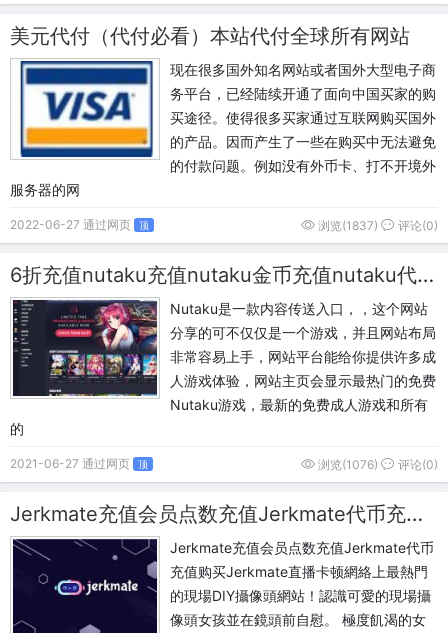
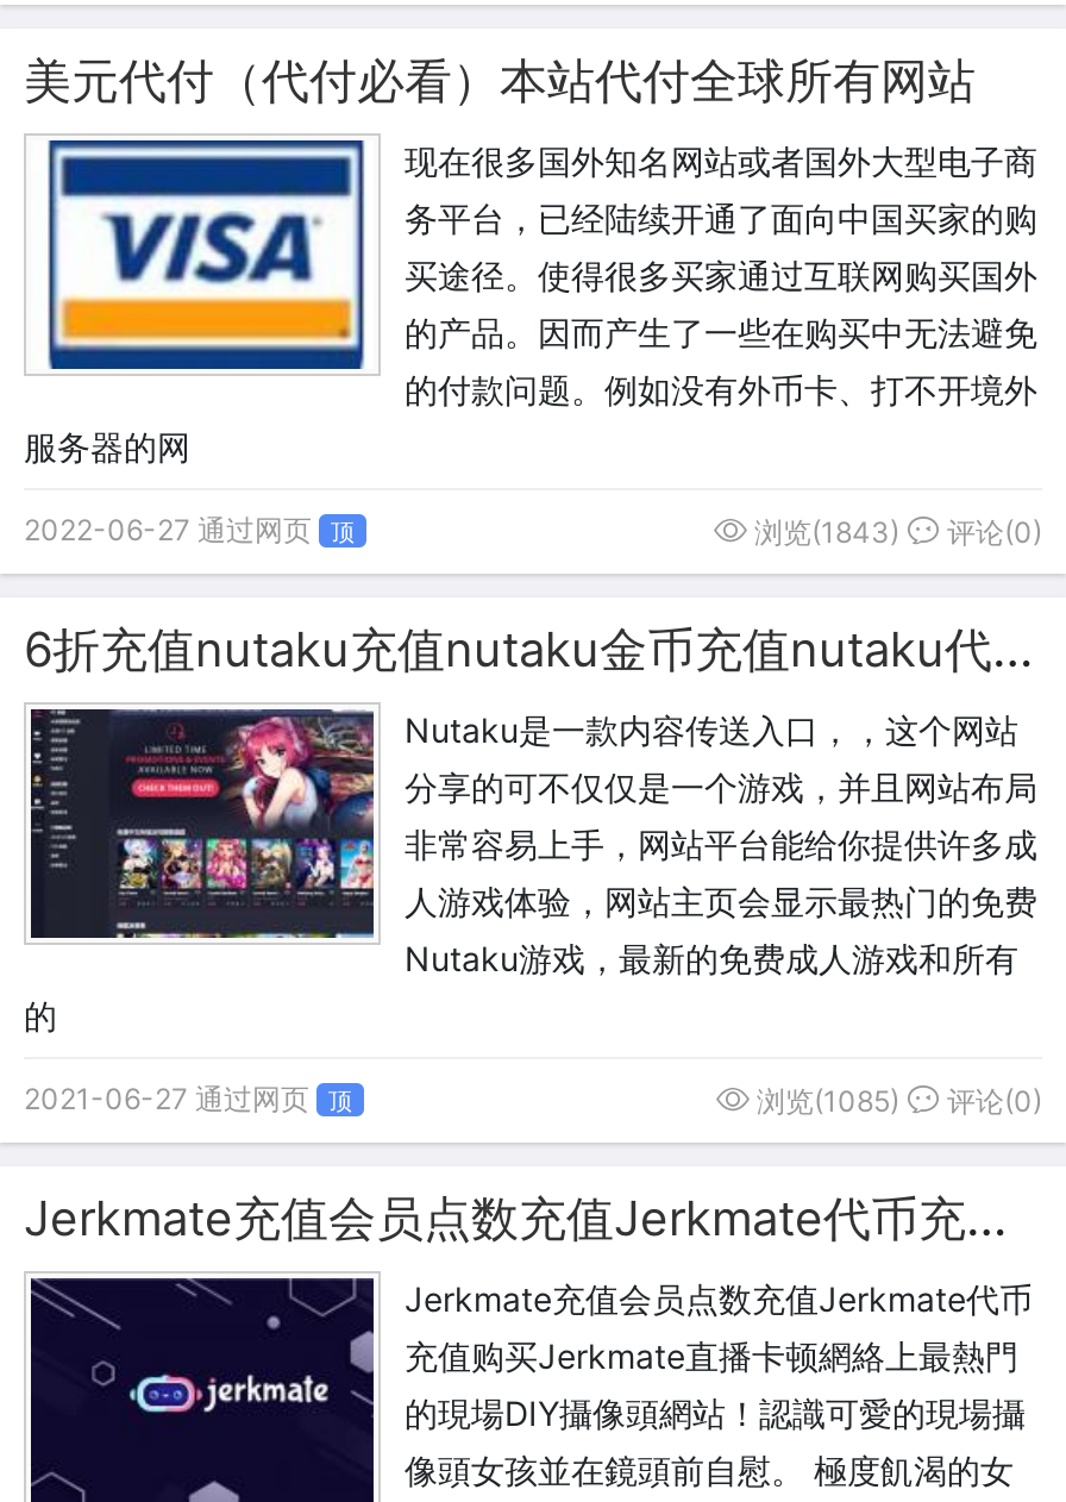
- 浏览(1837) 评论(0)
+ 浏览(1843) 评论(0)

- 浏览(1076) 评论(0)
+ 浏览(1085) 评论(0)
